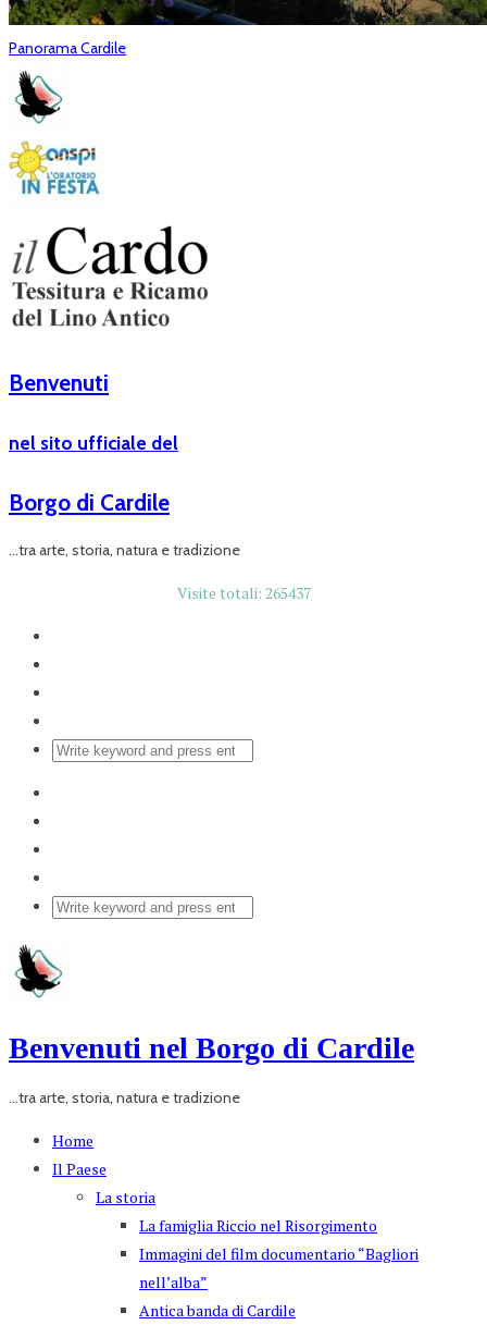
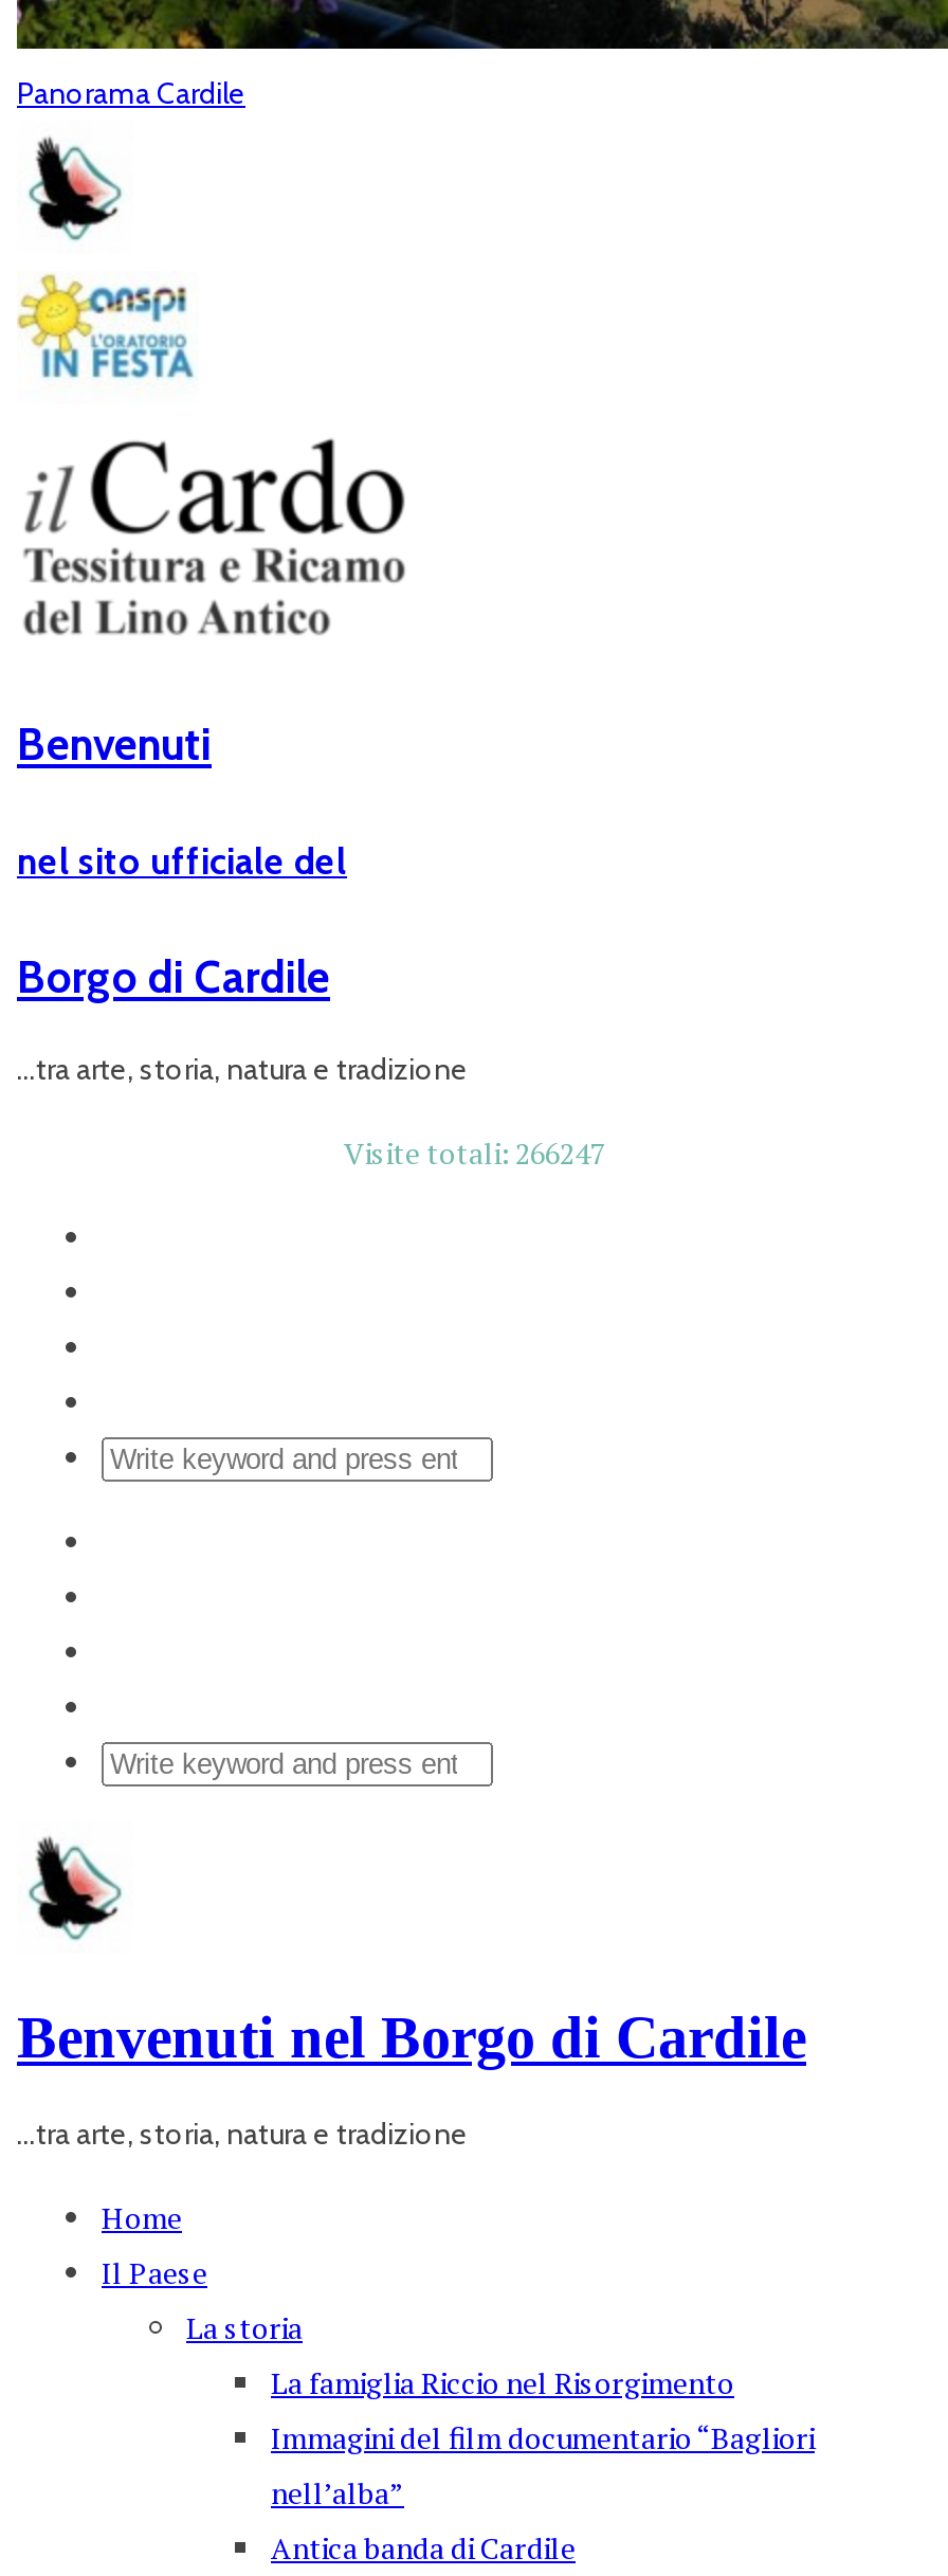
- Visite totali: 265437
+ Visite totali: 266247
